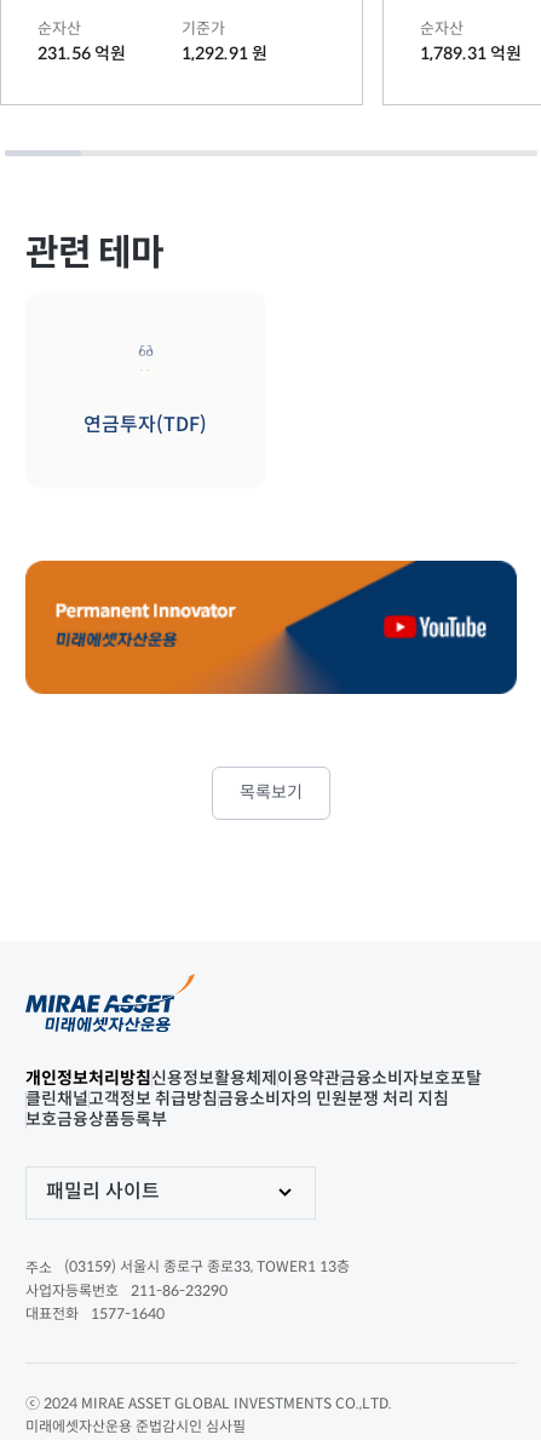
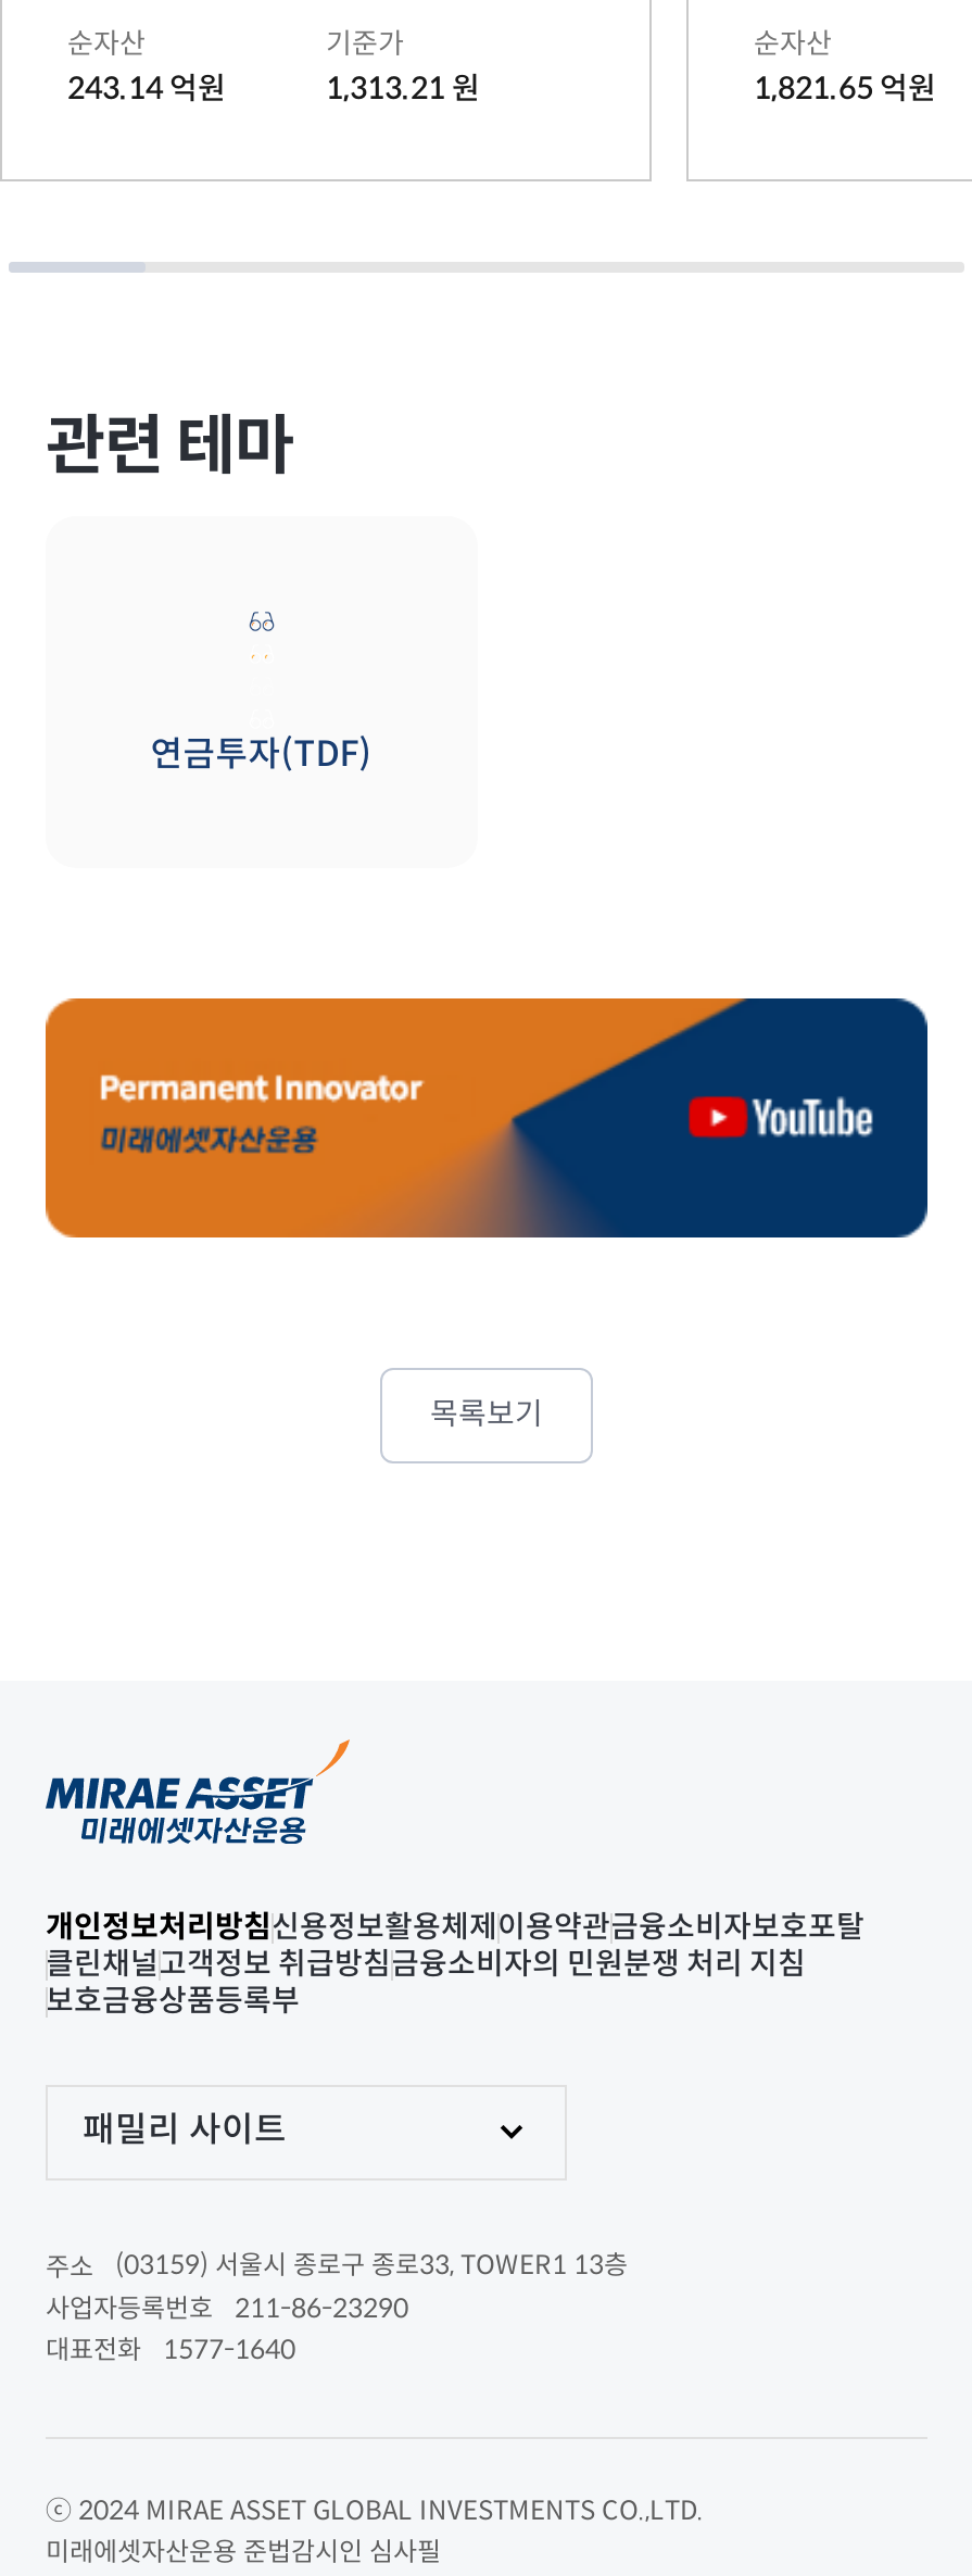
- 231.56 억원
+ 243.14 억원

- 1,292.91 원
+ 1,313.21 원

- 1,789.31 억원
+ 1,821.65 억원
